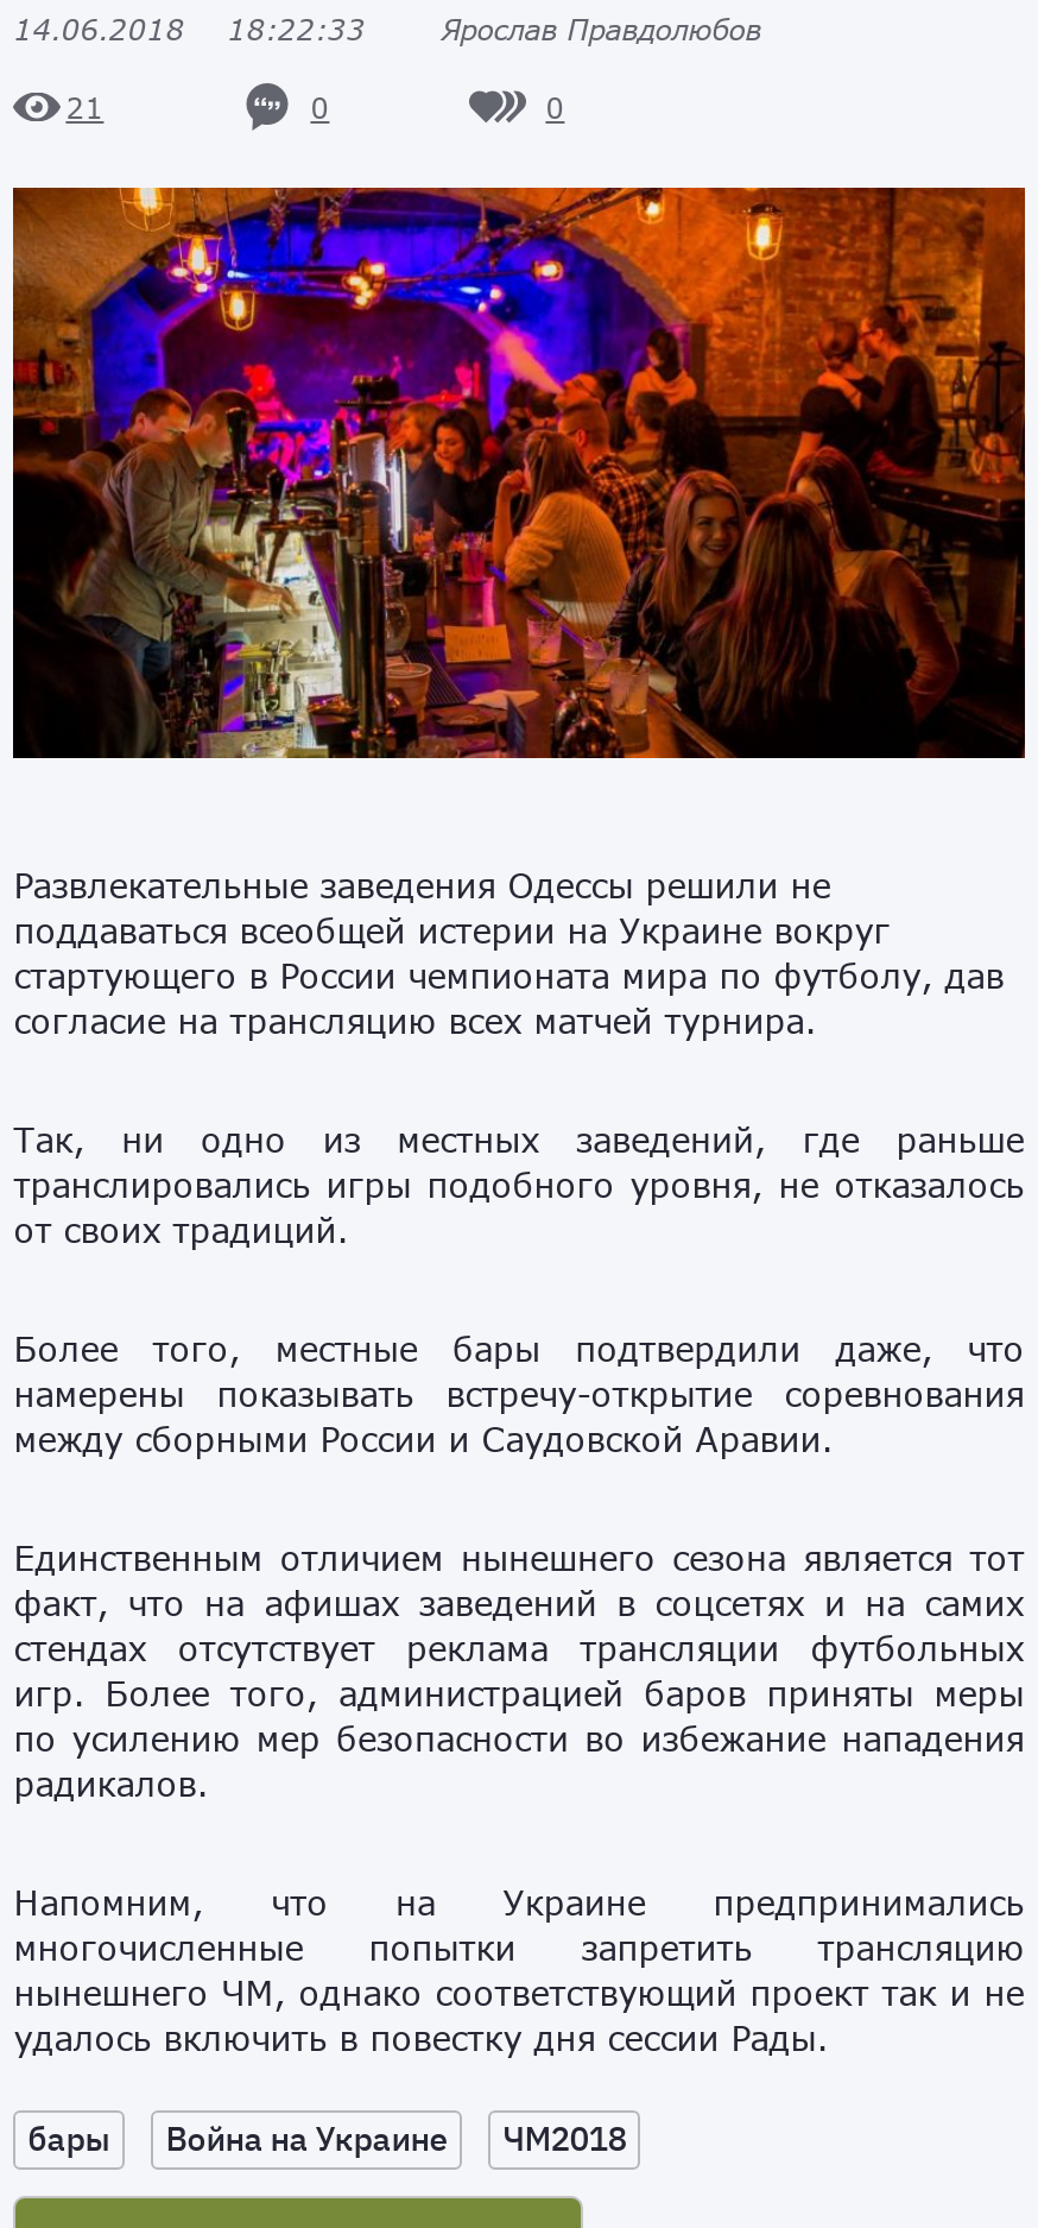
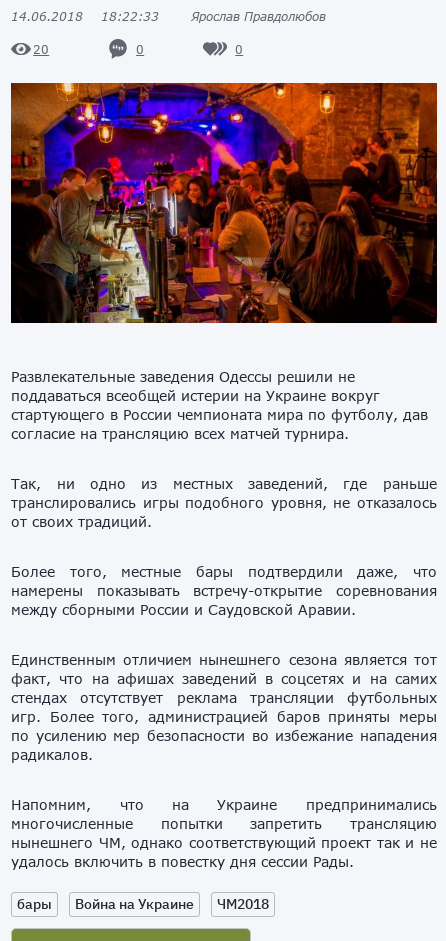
- 21
+ 20
